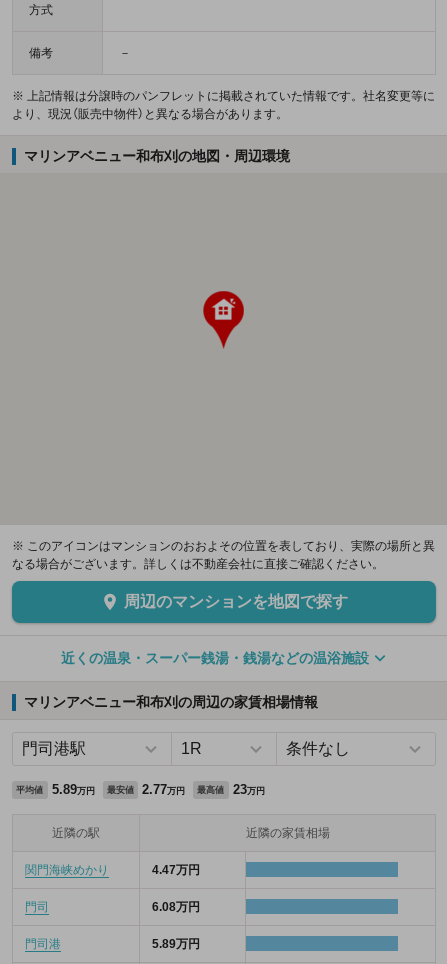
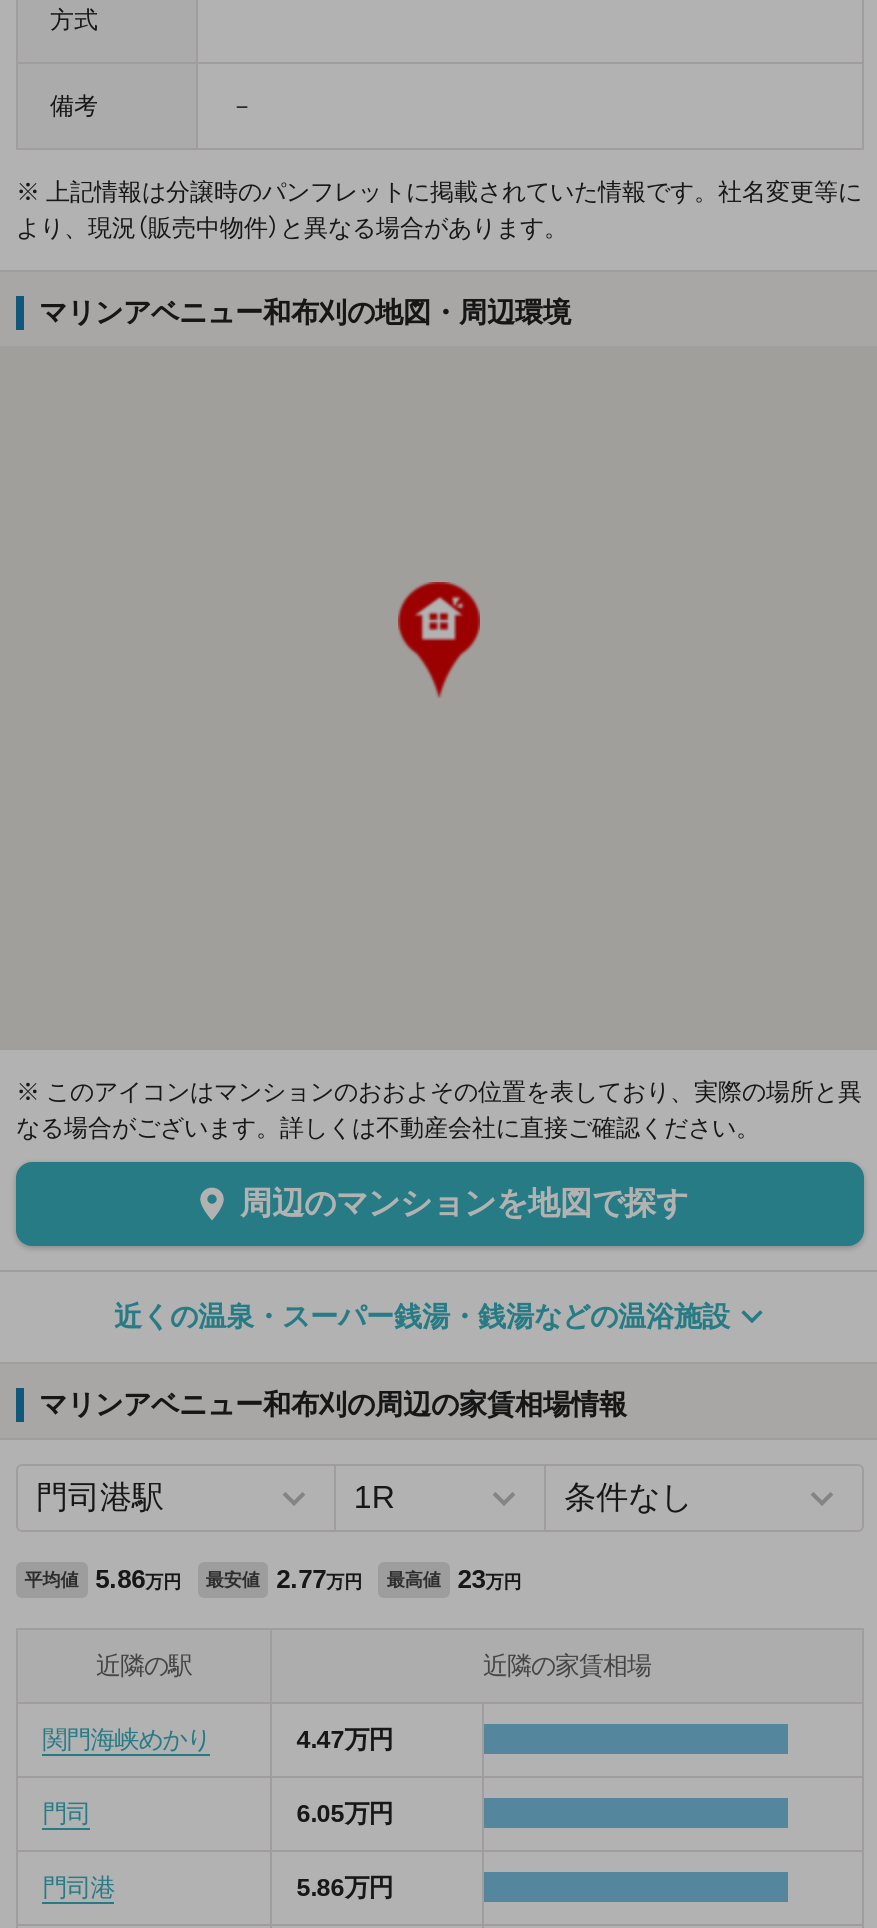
- 平均値 5.89万円 最安値 2.77万円 最高値 23万円
+ 平均値 5.86万円 最安値 2.77万円 最高値 23万円

- 6.08万円
+ 6.05万円

- 5.89万円
+ 5.86万円
